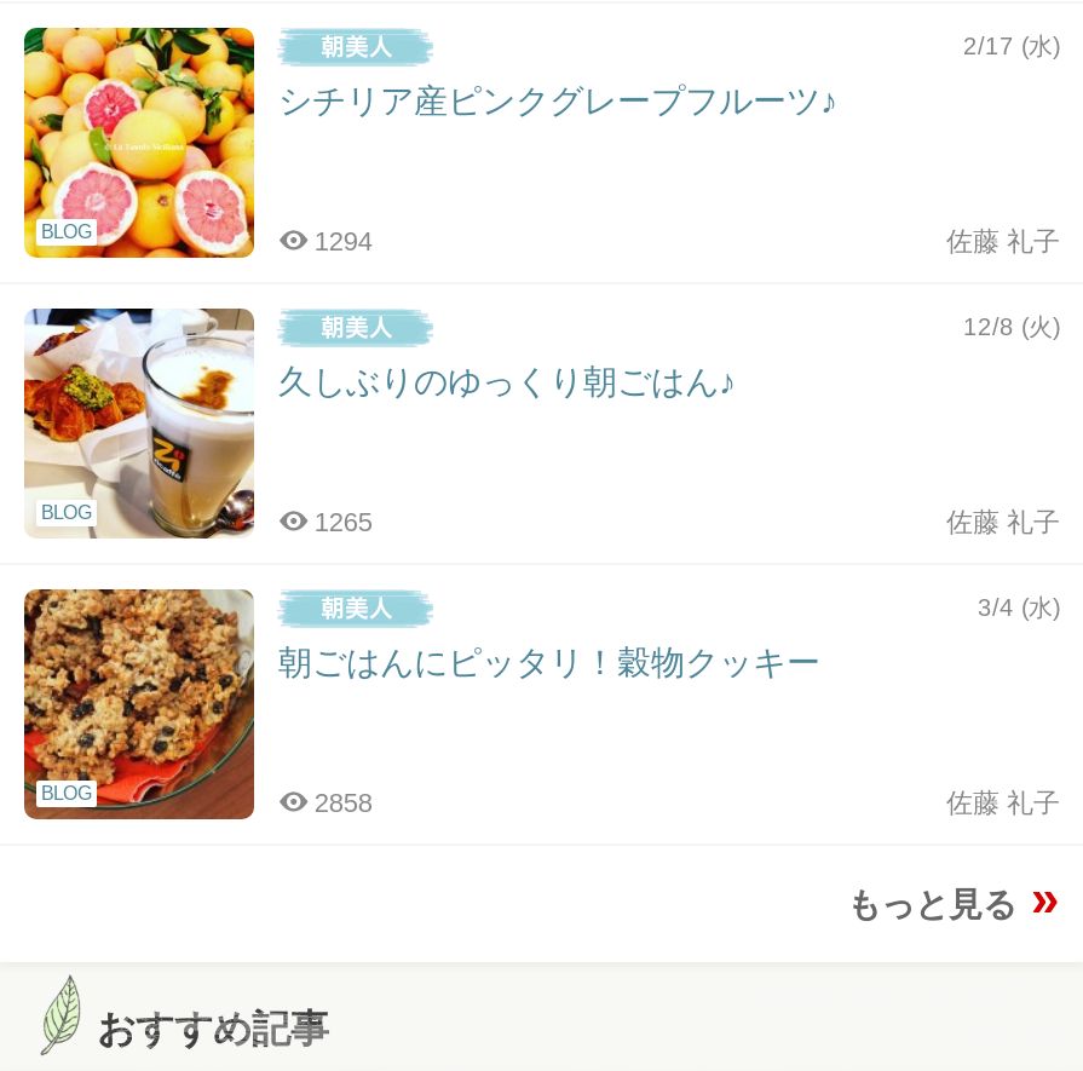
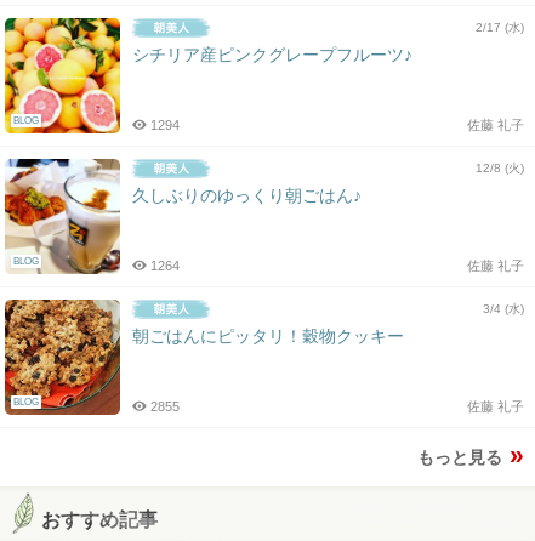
- 1265
+ 1264

- 2858
+ 2855
